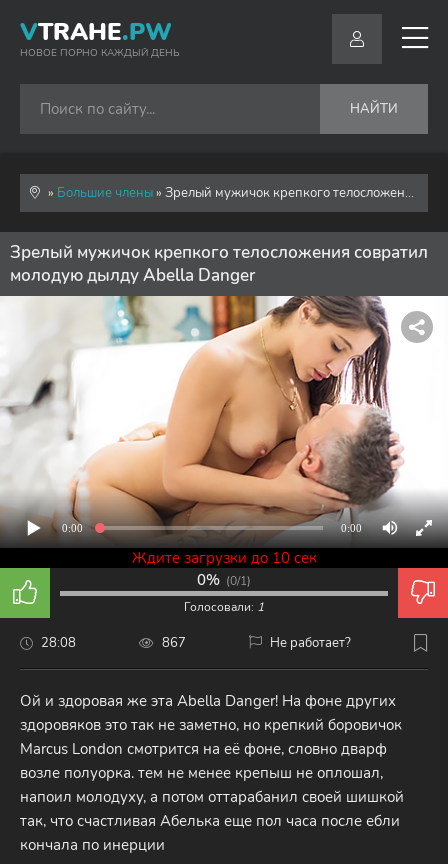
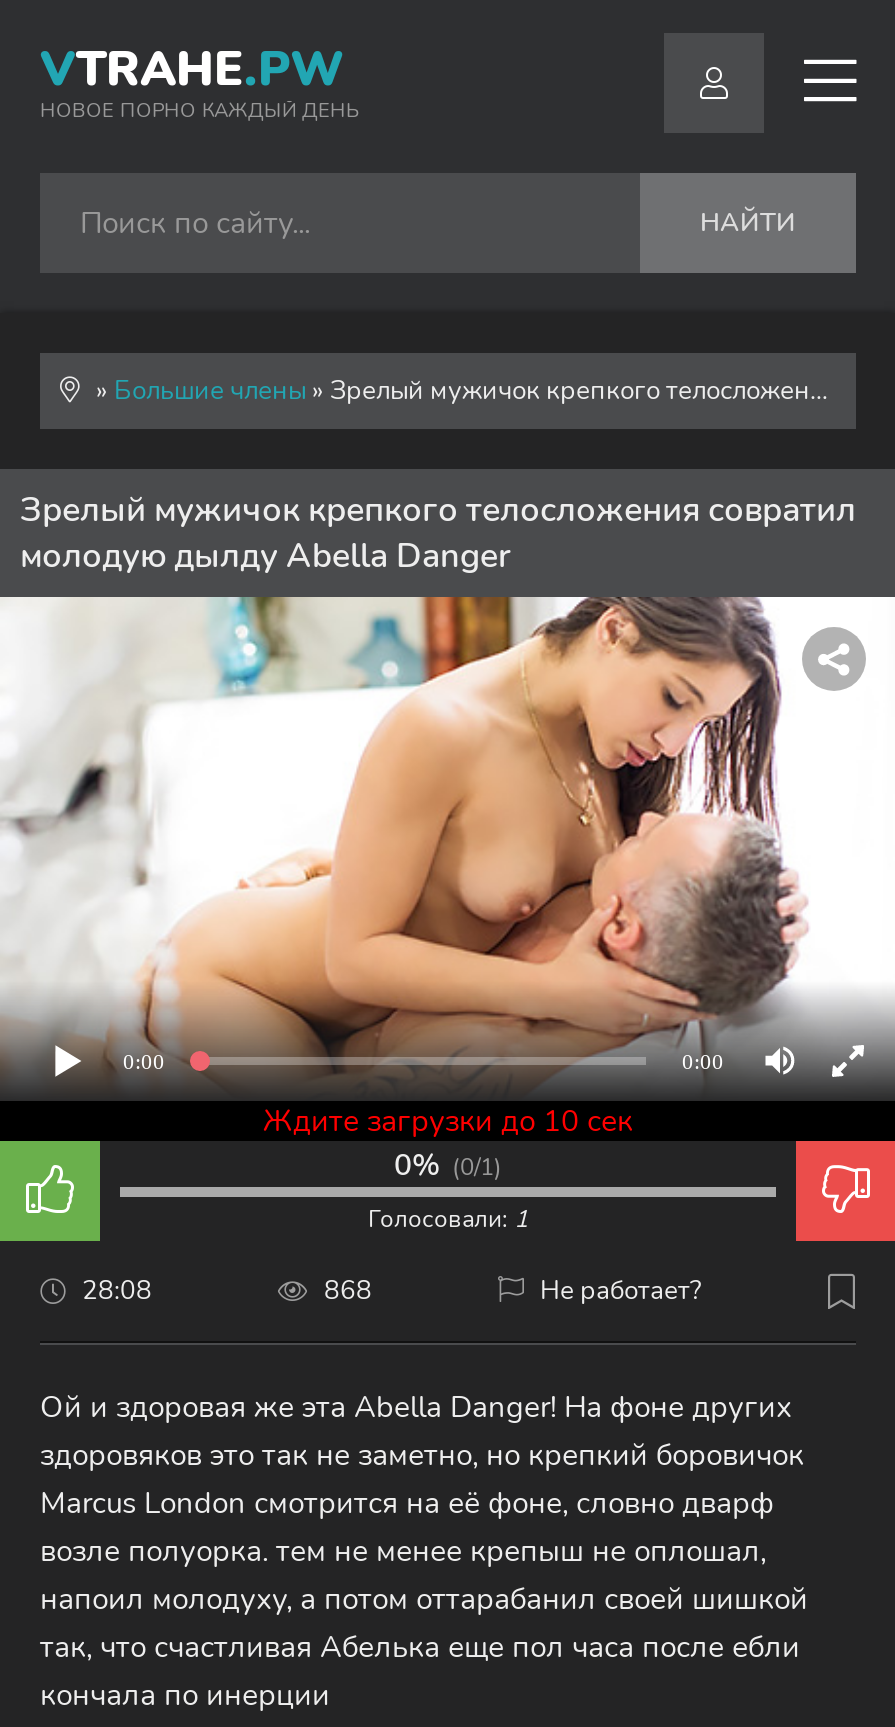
- 867
+ 868
